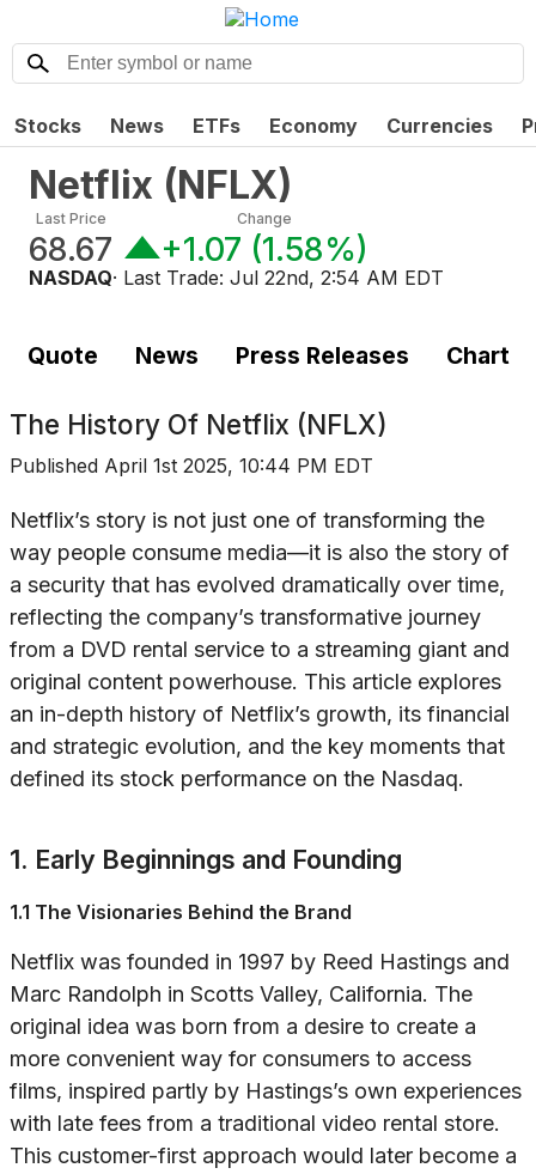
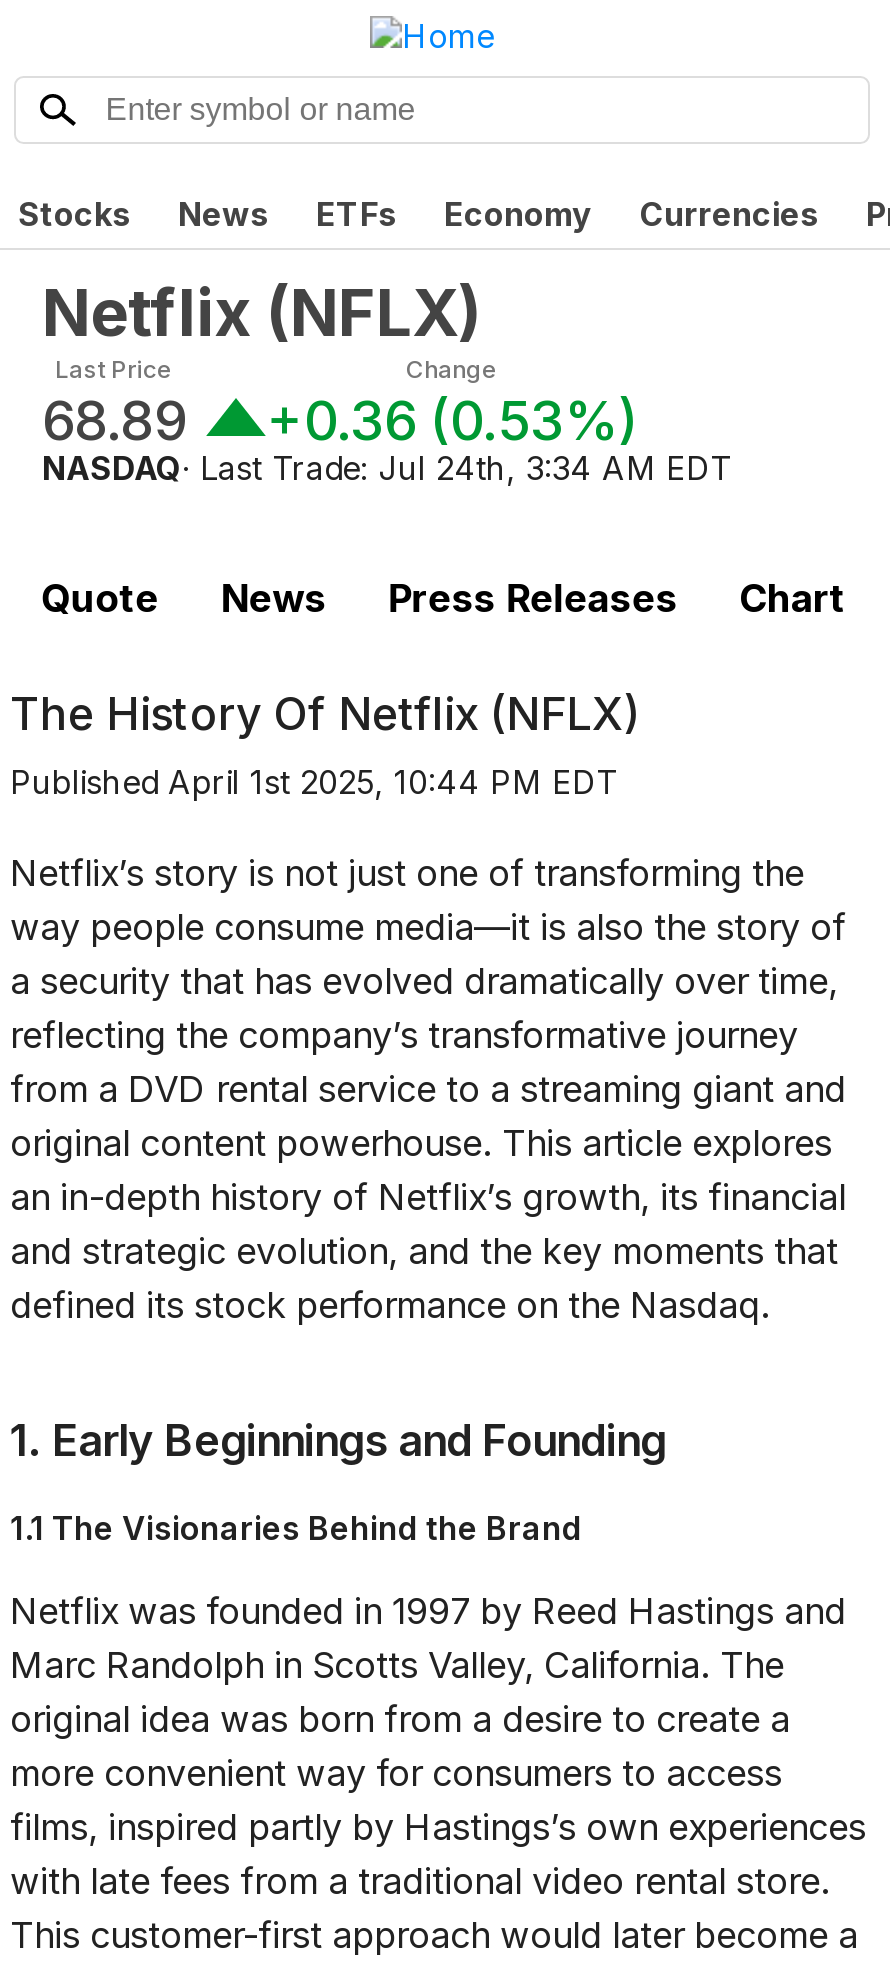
- 68.67
+ 68.89

- +1.07 (1.58%)
+ +0.36 (0.53%)

- NASDAQ · Last Trade: Jul 22nd, 2:54 AM EDT
+ NASDAQ · Last Trade: Jul 24th, 3:34 AM EDT
